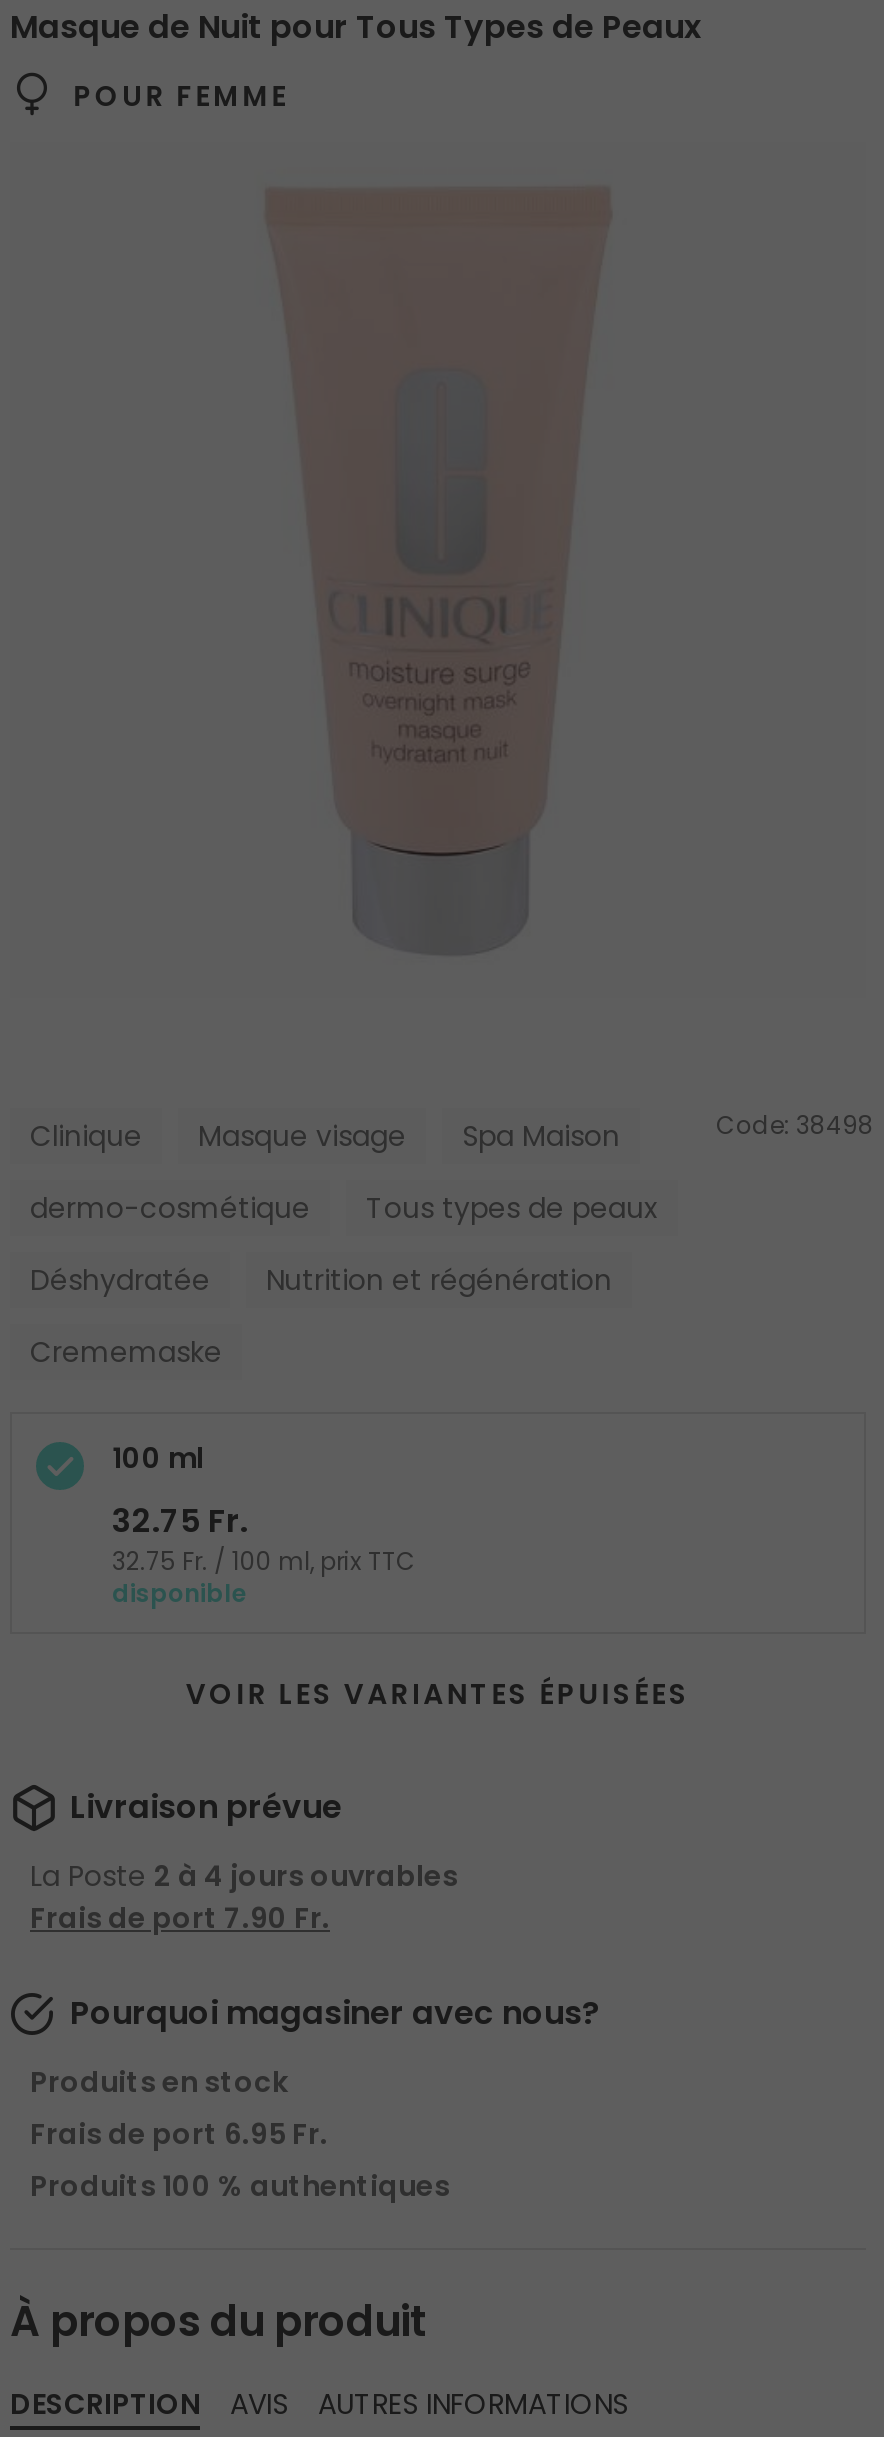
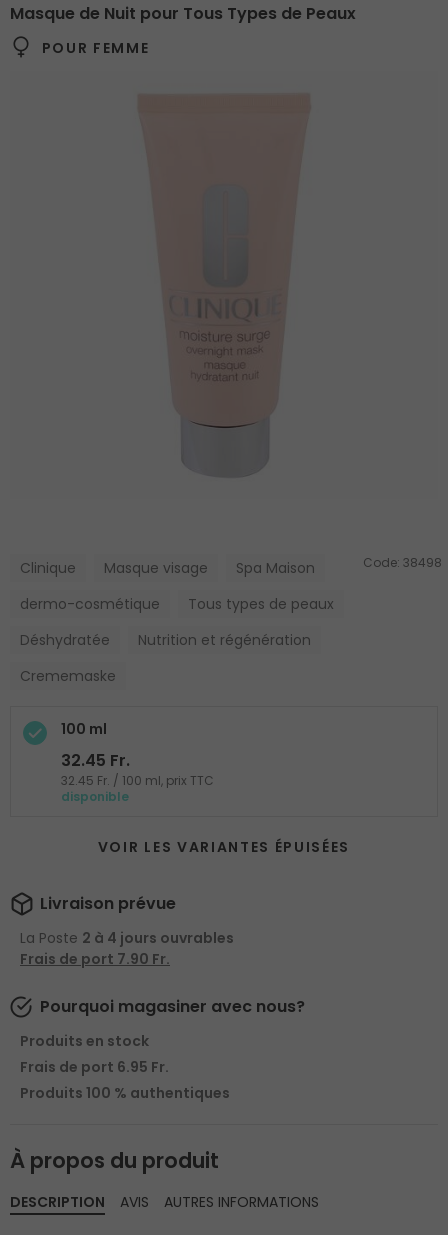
- 32.75 Fr.
+ 32.45 Fr.

- 32.75 Fr. / 100 ml, prix TTC
+ 32.45 Fr. / 100 ml, prix TTC
